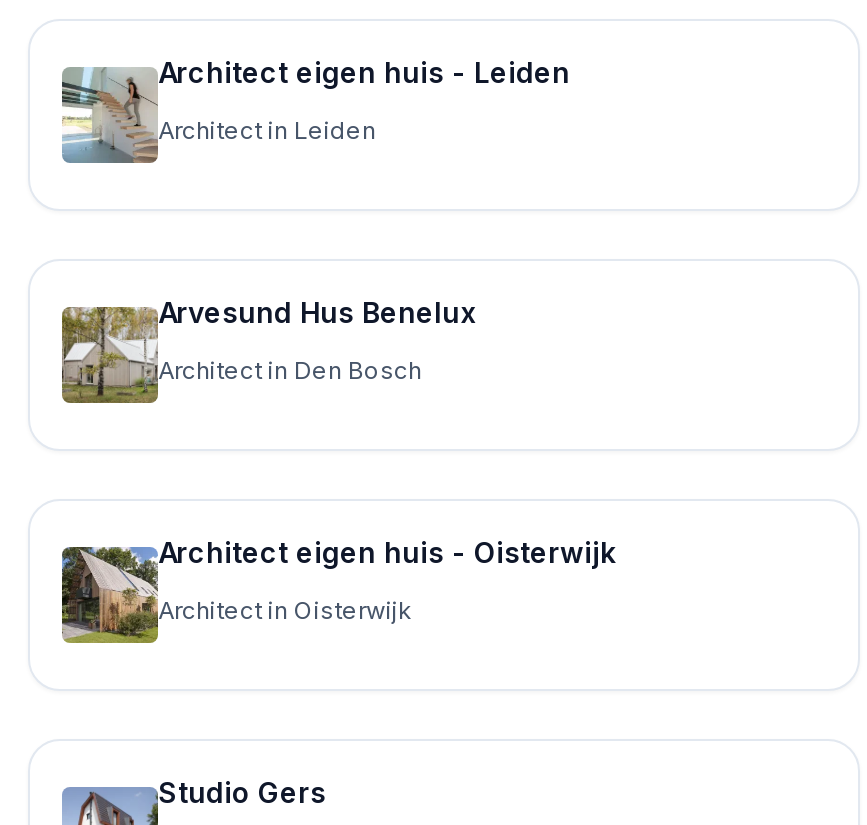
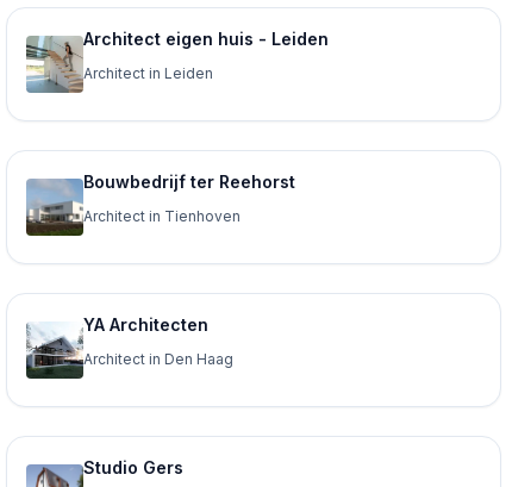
- [image]
- Arvesund Hus Benelux
+ [image]
+ Bouwbedrijf ter Reehorst

- Architect in Den Bosch
+ Architect in Tienhoven

- [image]
- Architect eigen huis - Oisterwijk
+ [image]
+ YA Architecten

- Architect in Oisterwijk
+ Architect in Den Haag
